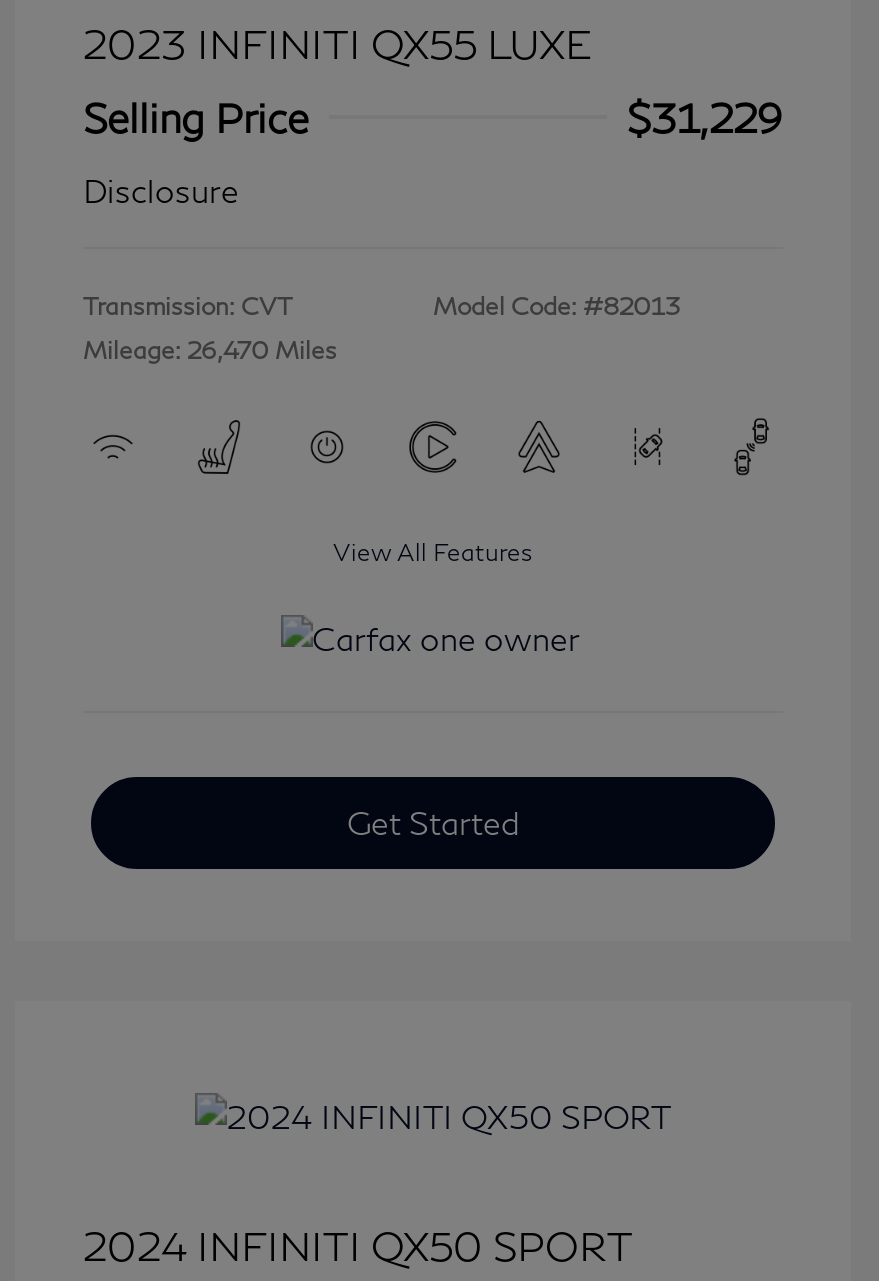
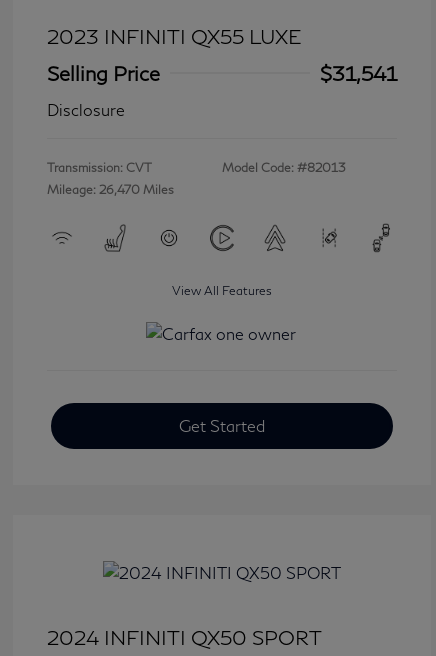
- $31,229
+ $31,541
